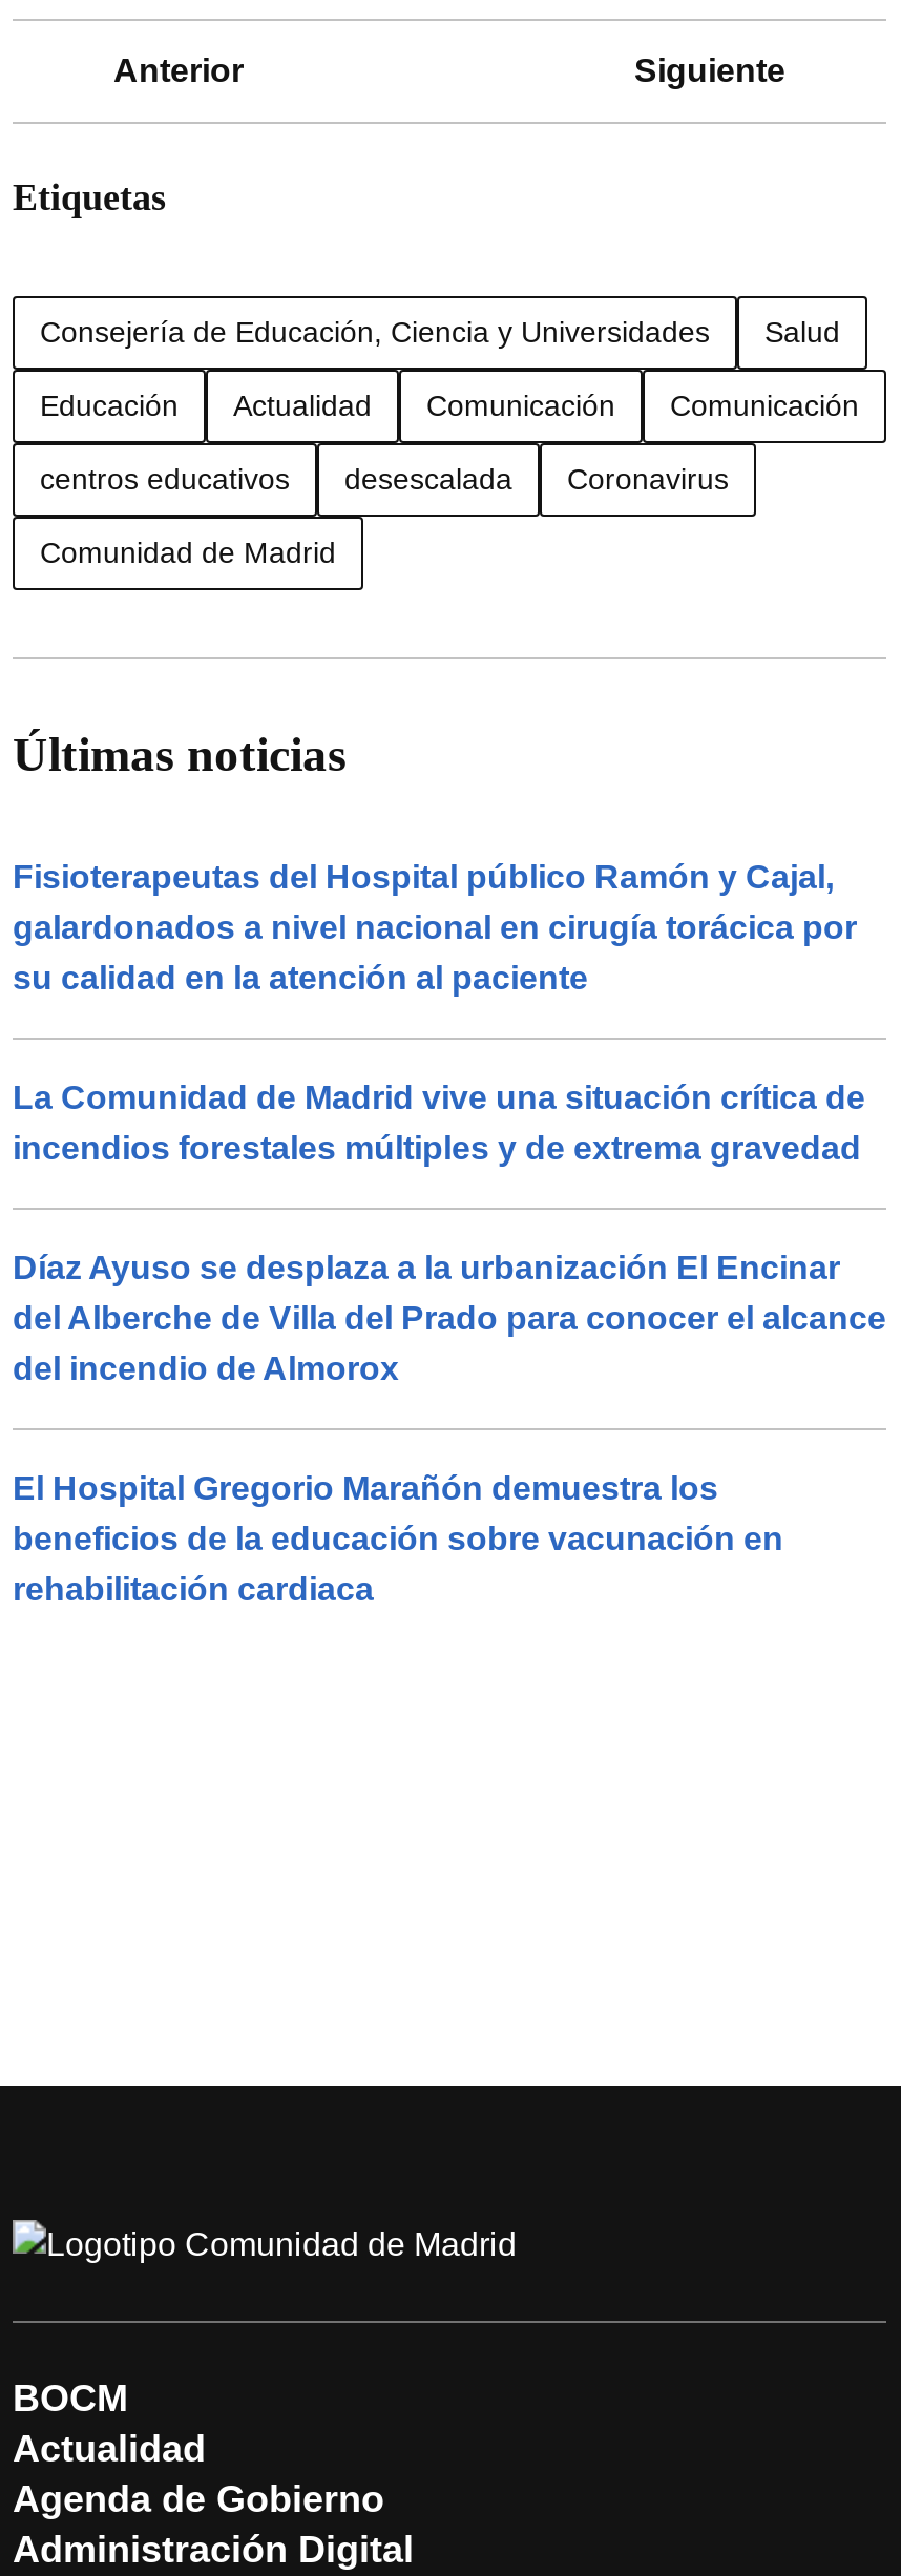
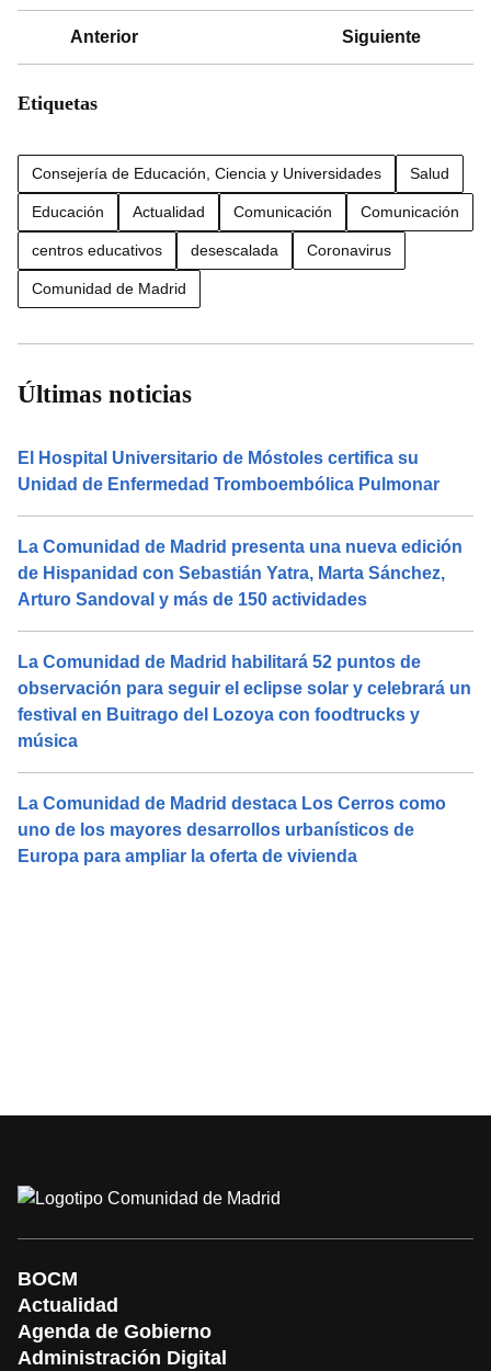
- Fisioterapeutas del Hospital público Ramón y Cajal,
- galardonados a nivel nacional en cirugía torácica por
- su calidad en la atención al paciente
+ El Hospital Universitario de Móstoles certifica su
+ Unidad de Enfermedad Tromboembólica Pulmonar

- La Comunidad de Madrid vive una situación crítica de
- incendios forestales múltiples y de extrema gravedad
+ La Comunidad de Madrid presenta una nueva edición
+ de Hispanidad con Sebastián Yatra, Marta Sánchez,
+ Arturo Sandoval y más de 150 actividades

- Díaz Ayuso se desplaza a la urbanización El Encinar
- del Alberche de Villa del Prado para conocer el alcance
- del incendio de Almorox
+ La Comunidad de Madrid habilitará 52 puntos de
+ observación para seguir el eclipse solar y celebrará un
+ festival en Buitrago del Lozoya con foodtrucks y
+ música

- El Hospital Gregorio Marañón demuestra los
- beneficios de la educación sobre vacunación en
- rehabilitación cardiaca
+ La Comunidad de Madrid destaca Los Cerros como
+ uno de los mayores desarrollos urbanísticos de
+ Europa para ampliar la oferta de vivienda
